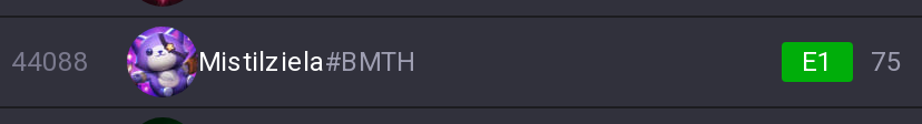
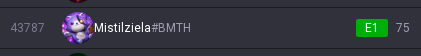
- 44088
+ 43787
